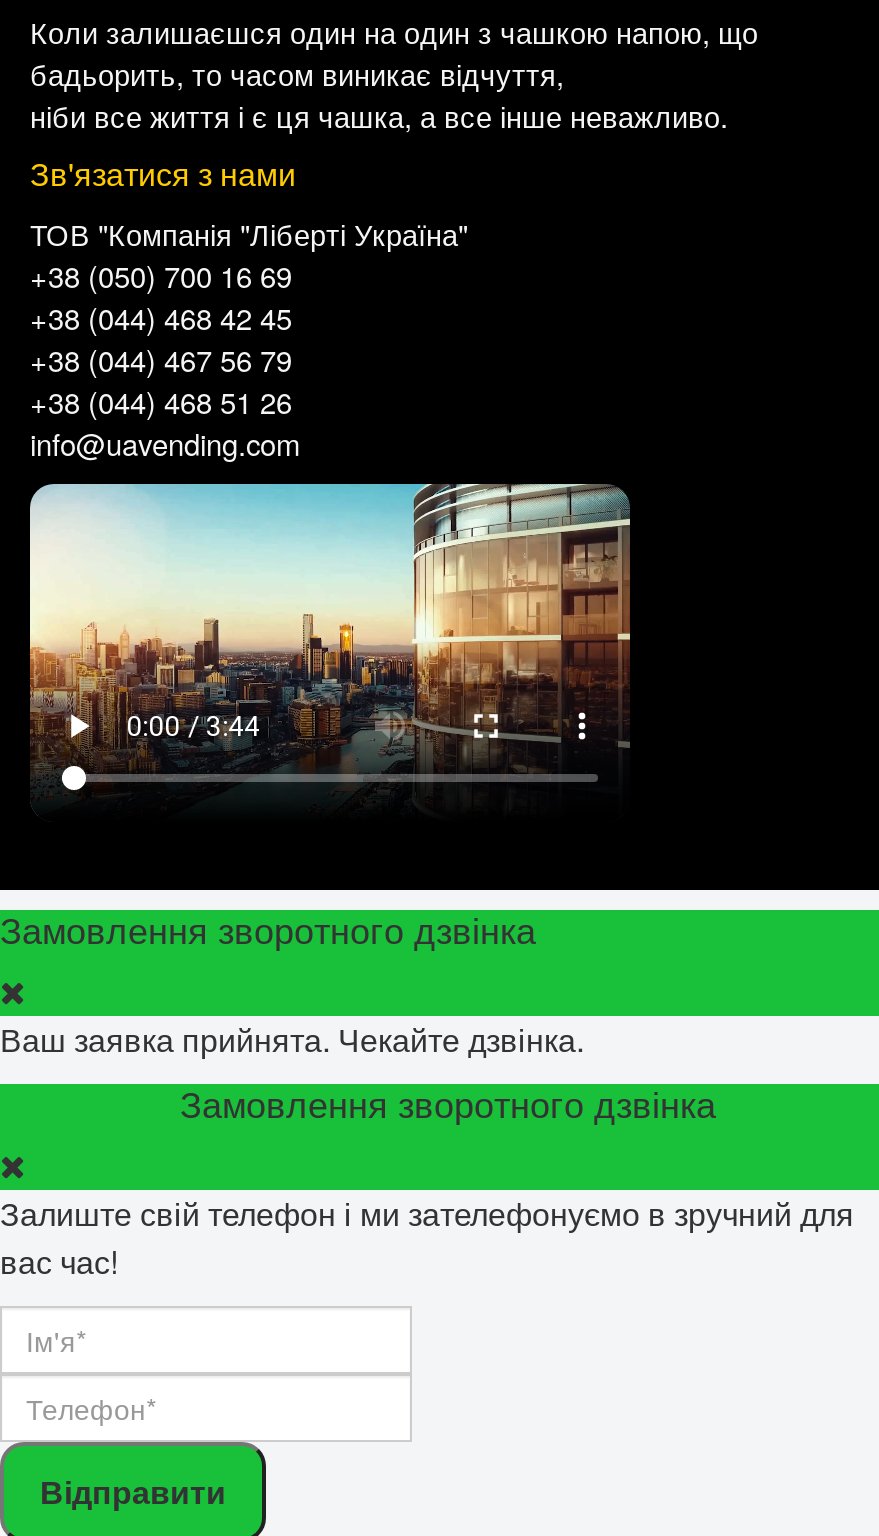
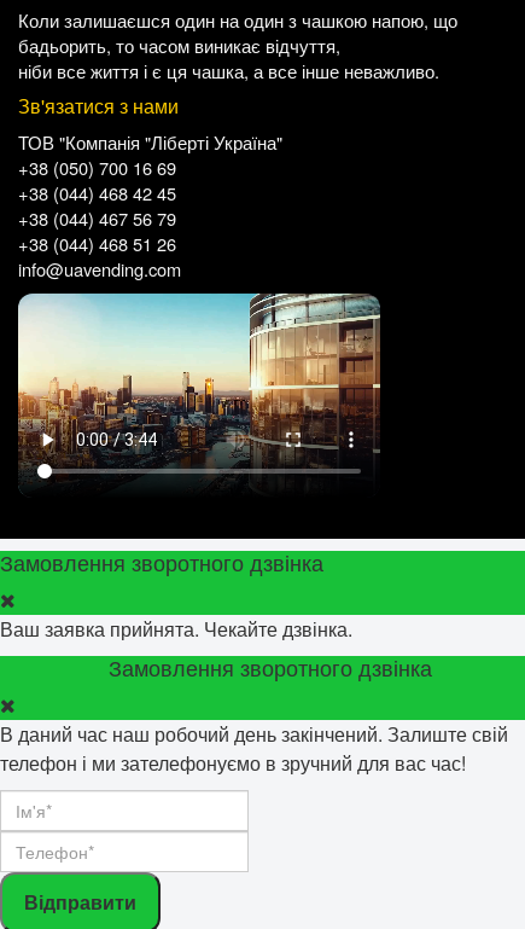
- Залиште свій телефон і ми зателефонуємо в зручний для
- вас час!
+ В даний час наш робочий день закінчений. Залиште свій
+ телефон і ми зателефонуємо в зручний для вас час!
